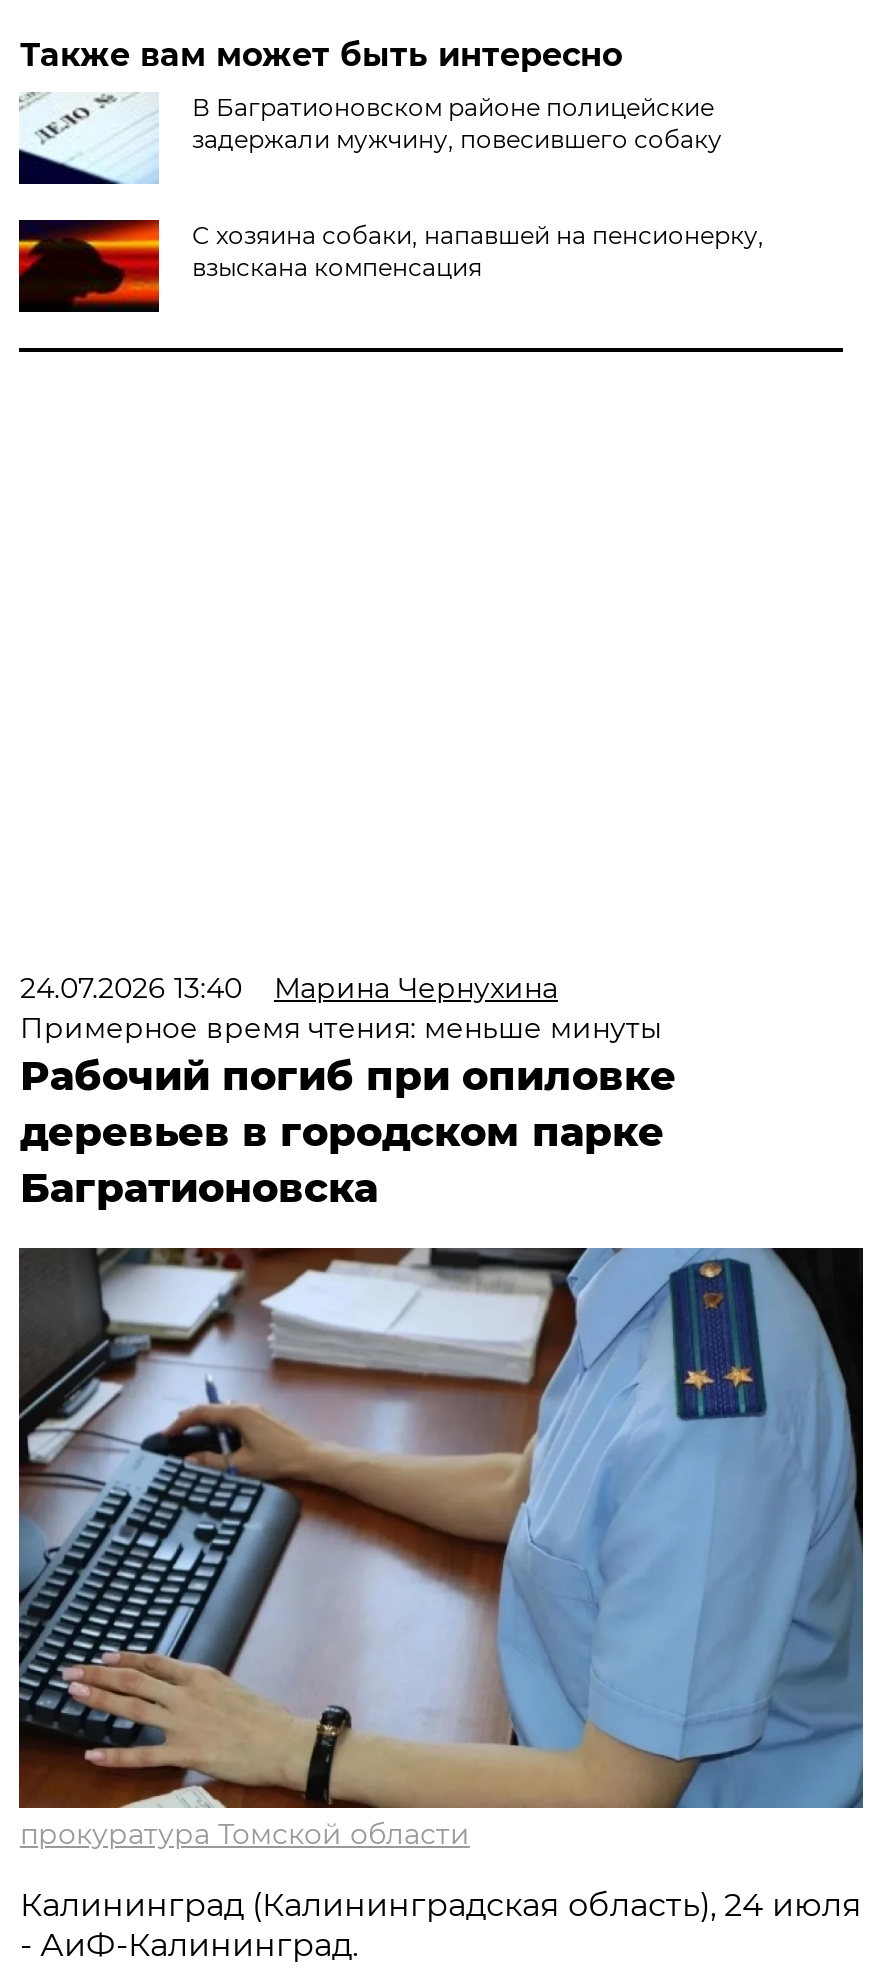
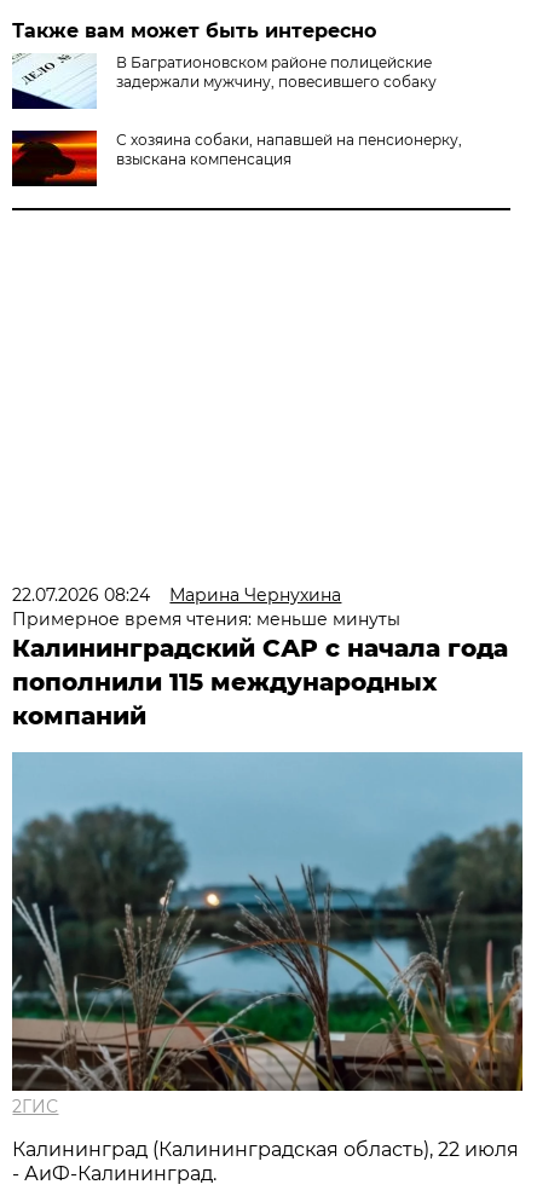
- 24.07.2026 13:40 Марина Чернухина
+ 22.07.2026 08:24 Марина Чернухина

- Рабочий погиб при опиловке
- деревьев в городском парке
- Багратионовска
+ Калининградский САР с начала года
+ пополнили 115 международных
+ компаний

- [image]
- прокуратура Томской области
+ [image]
+ 2ГИС

- Калининград (Калининградская область), 24 июля
+ Калининград (Калининградская область), 22 июля
